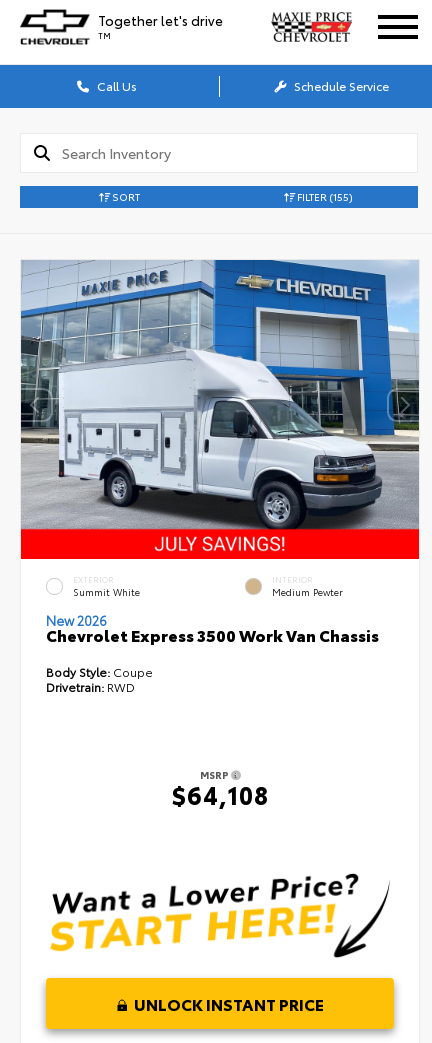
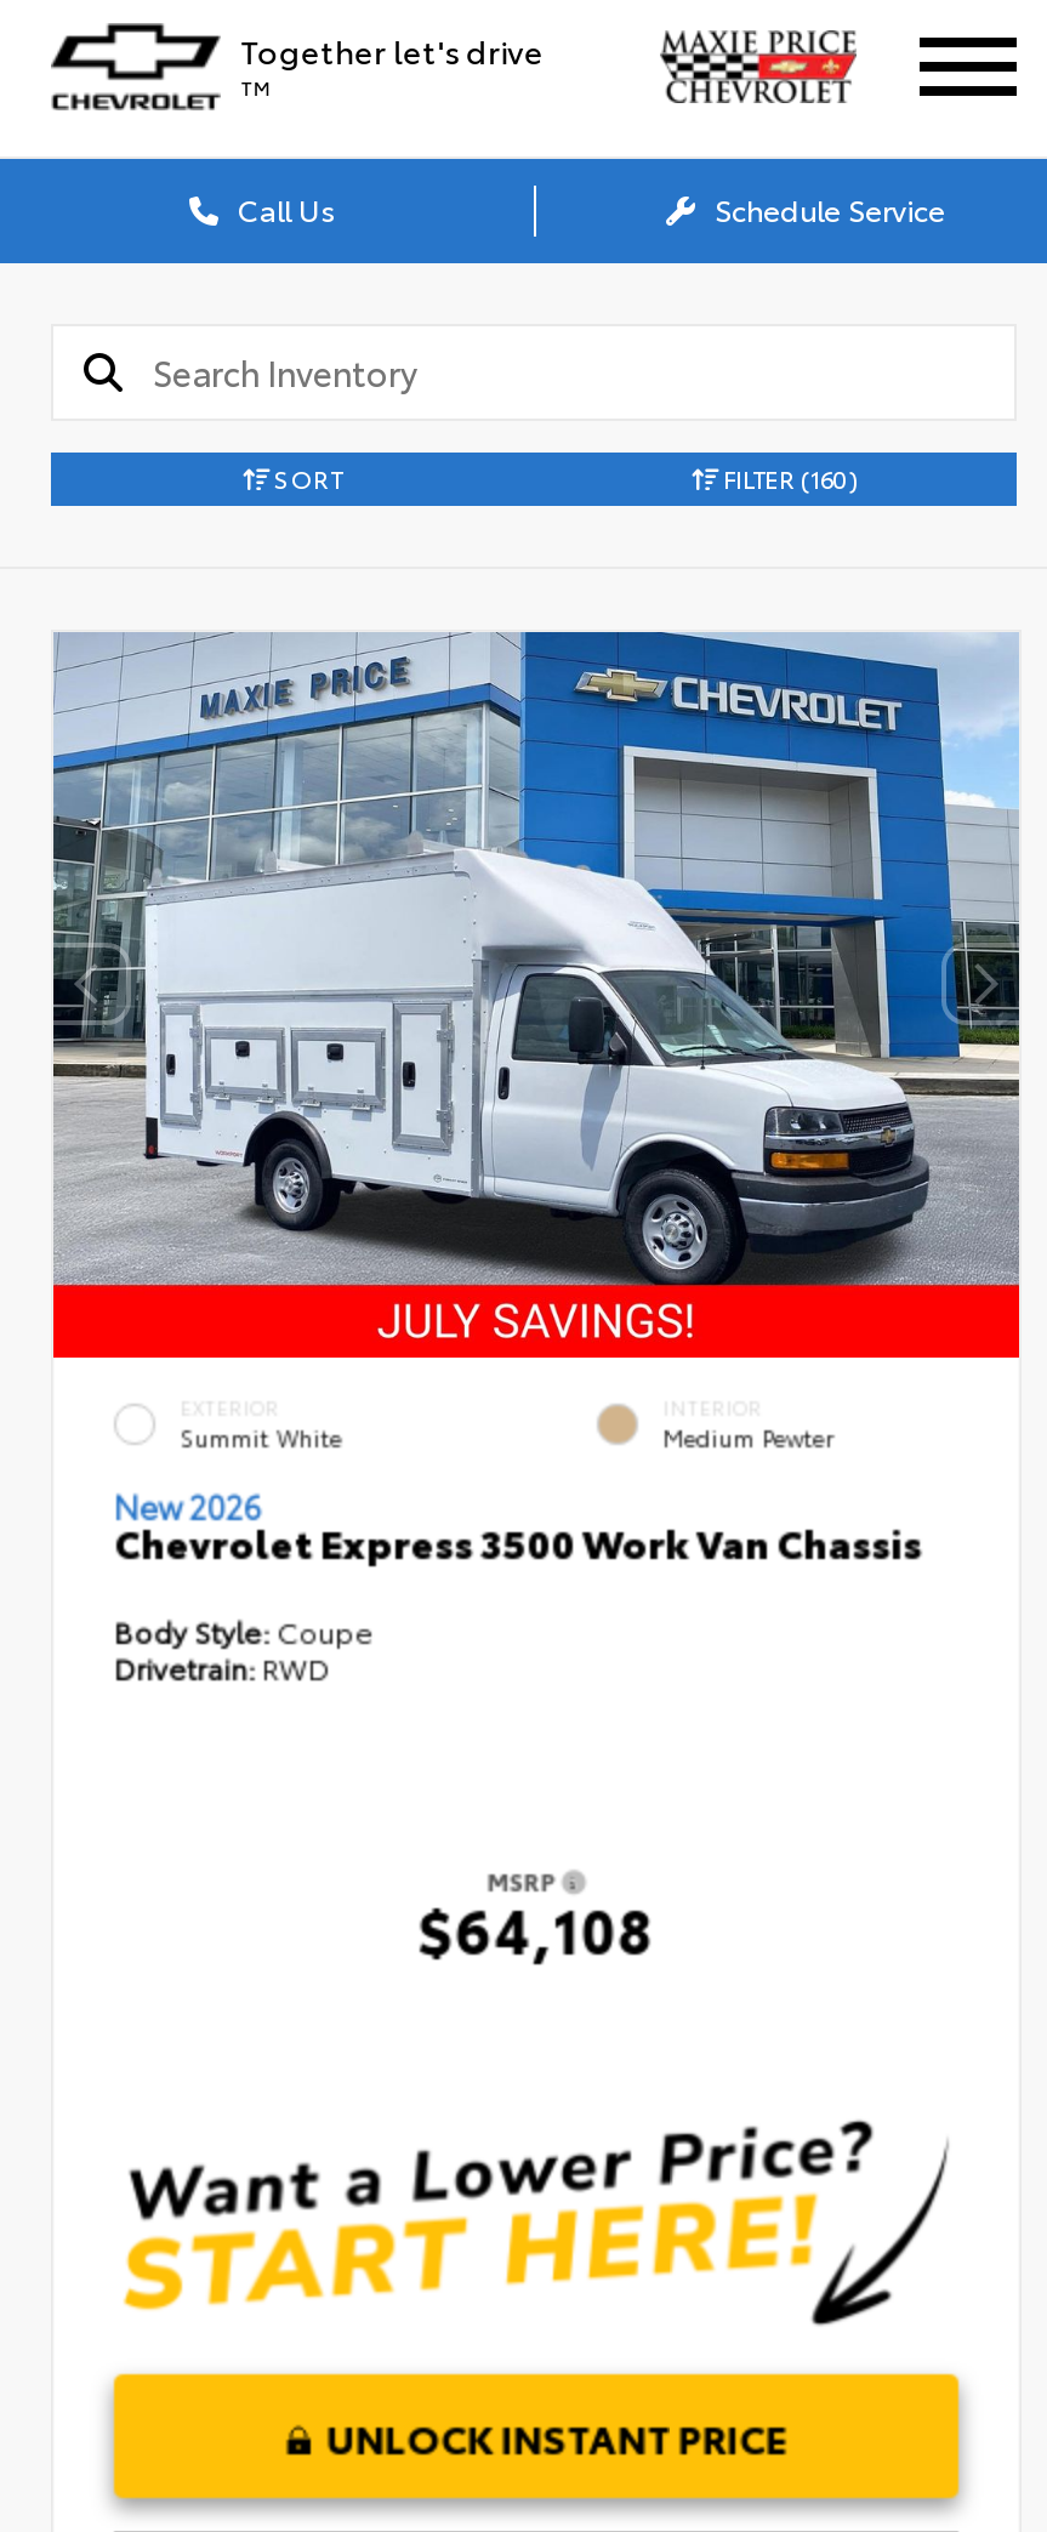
- FILTER (155)
+ FILTER (160)
